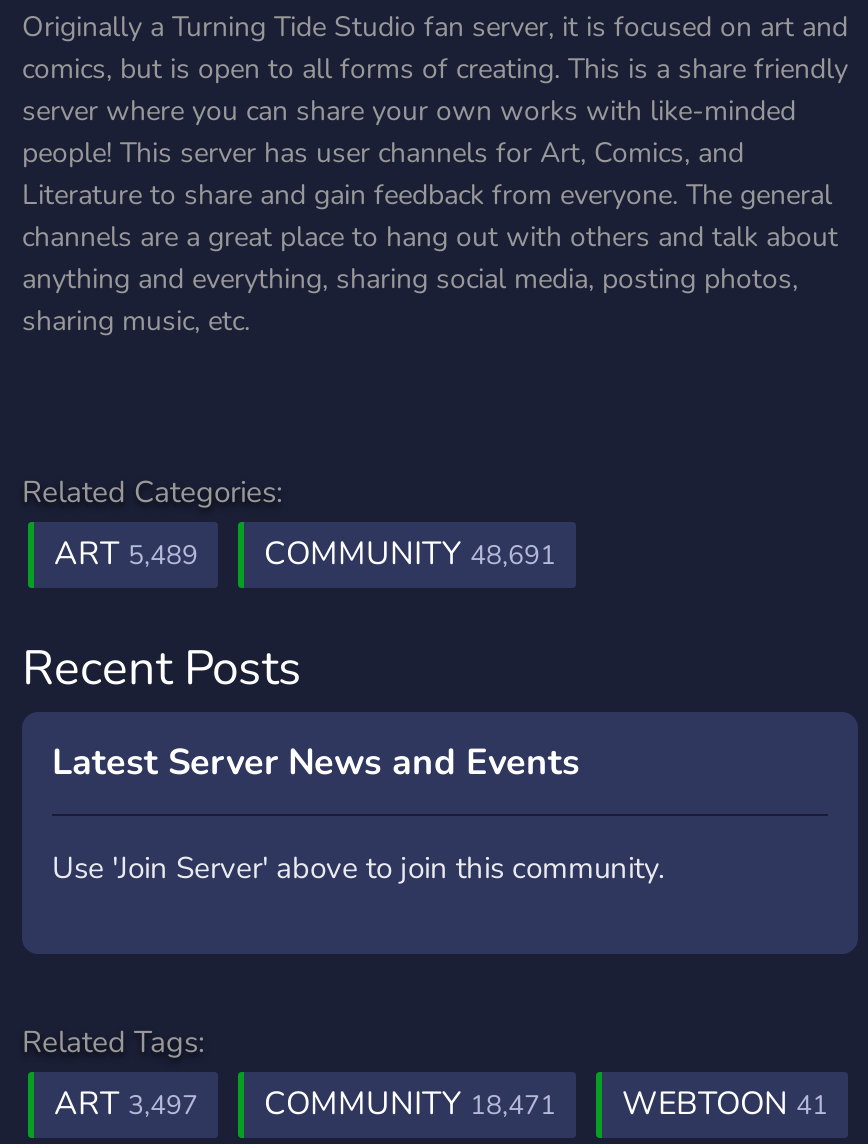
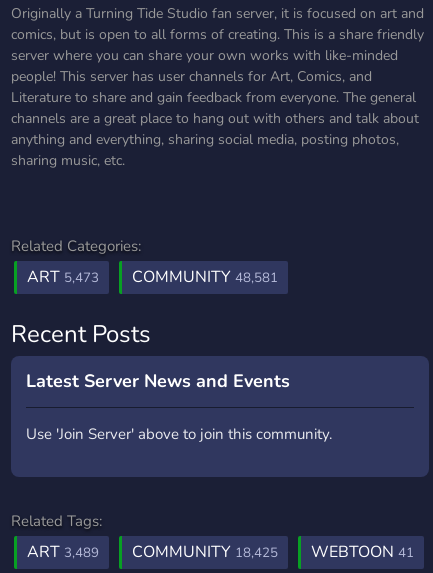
- ART 5,489
+ ART 5,473

- COMMUNITY 48,691
+ COMMUNITY 48,581

- ART 3,497
+ ART 3,489

- COMMUNITY 18,471
+ COMMUNITY 18,425
